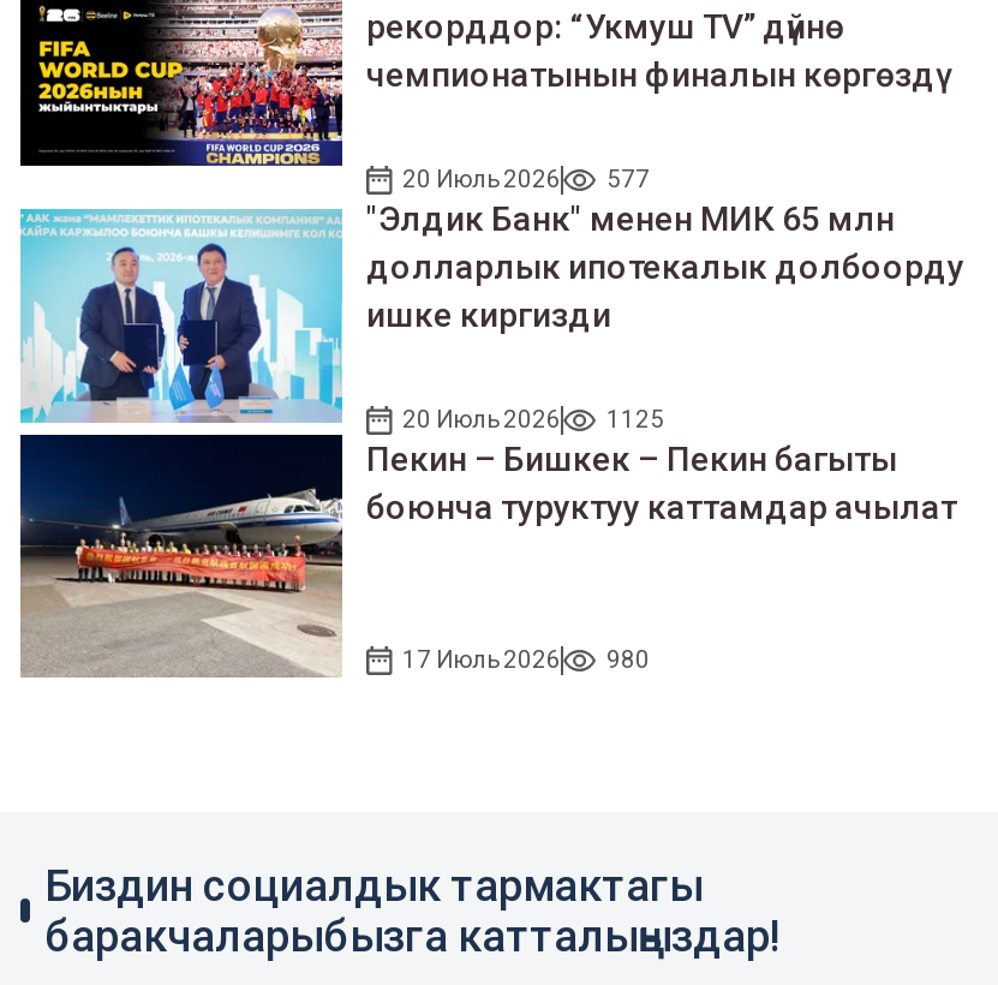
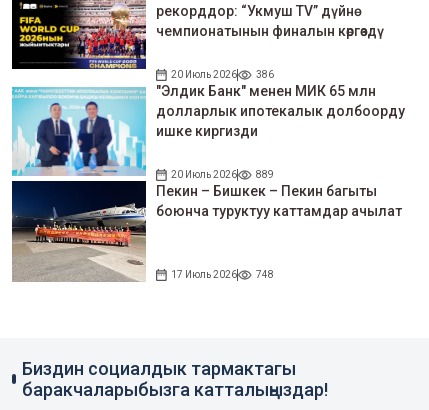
- 20 Июль 2026 577
+ 20 Июль 2026 386

- 20 Июль 2026 1125
+ 20 Июль 2026 889

- 17 Июль 2026 980
+ 17 Июль 2026 748
